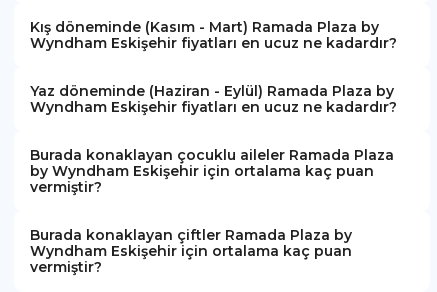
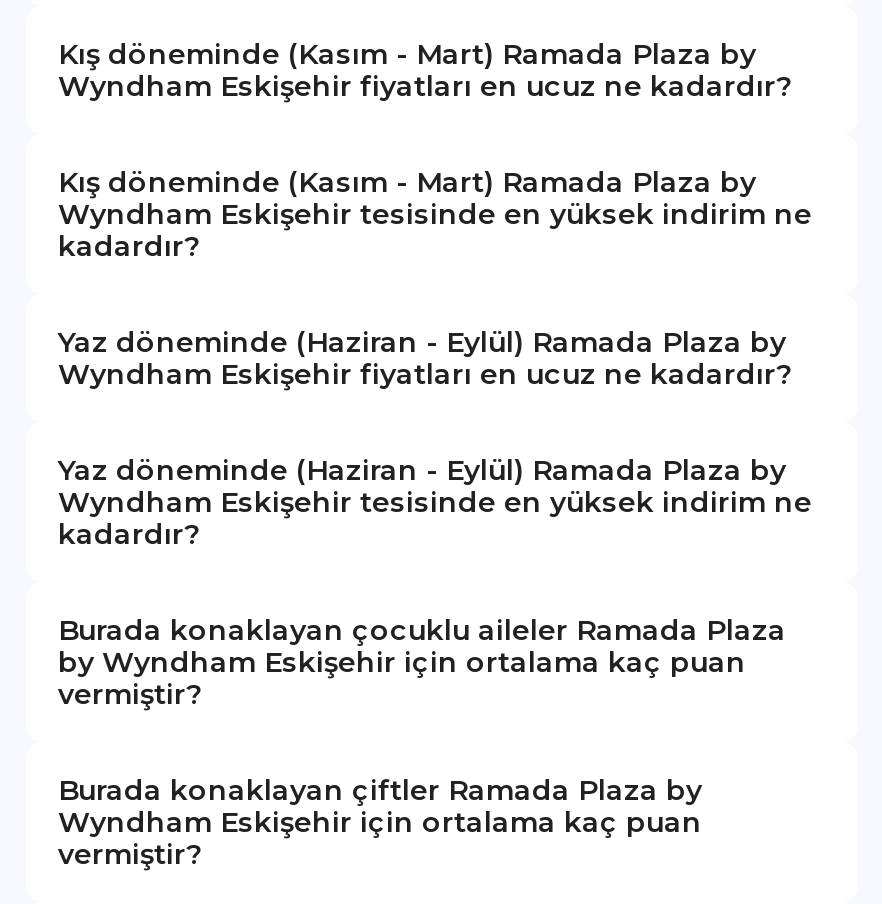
+ Kış döneminde (Kasım - Mart) Ramada Plaza by
+ Wyndham Eskişehir tesisinde en yüksek indirim ne
+ kadardır?

+ Yaz döneminde (Haziran - Eylül) Ramada Plaza by
+ Wyndham Eskişehir tesisinde en yüksek indirim ne
+ kadardır?
